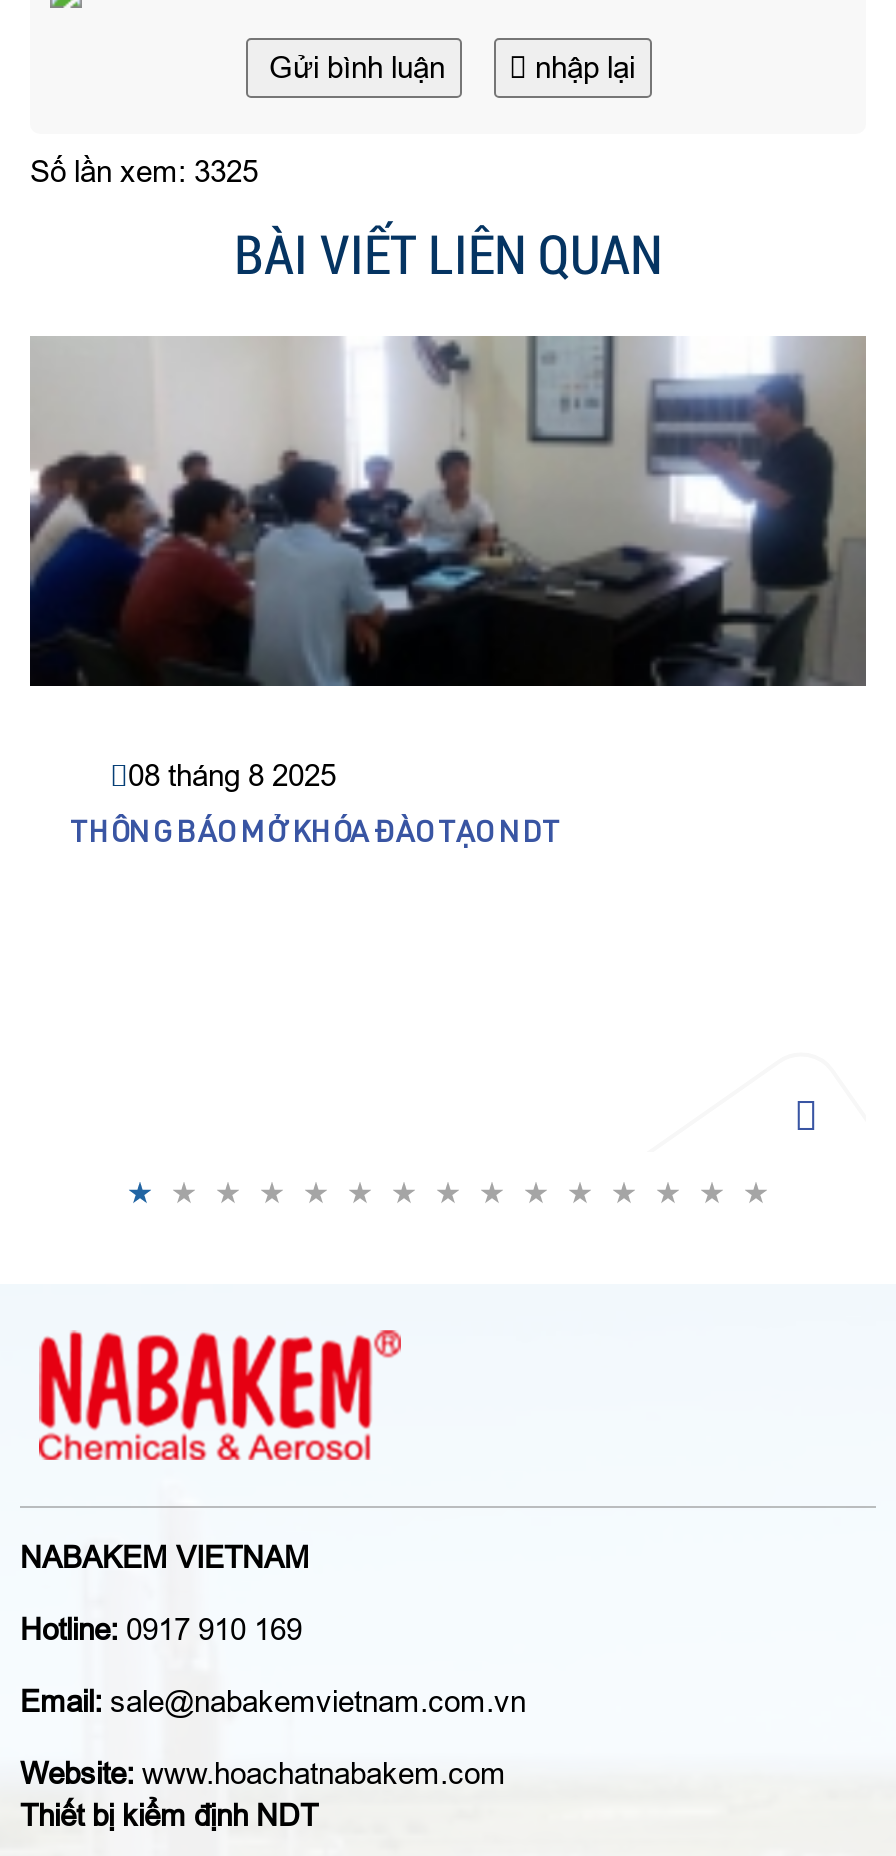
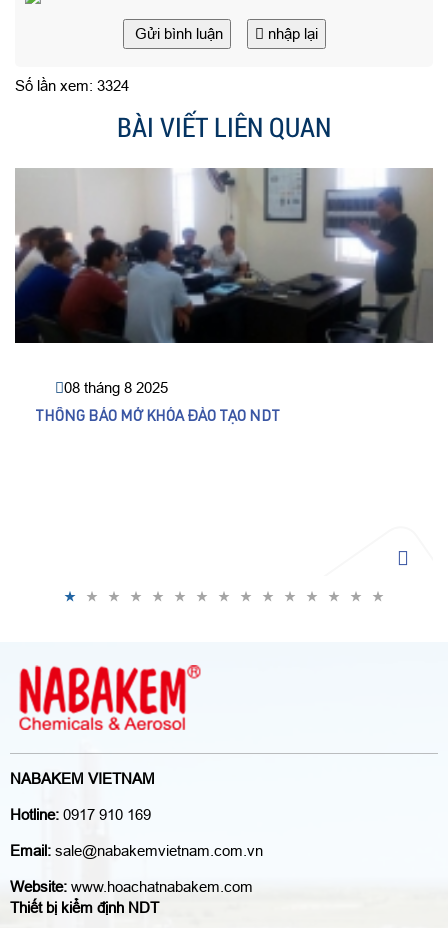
- Số lần xem: 3325
+ Số lần xem: 3324
